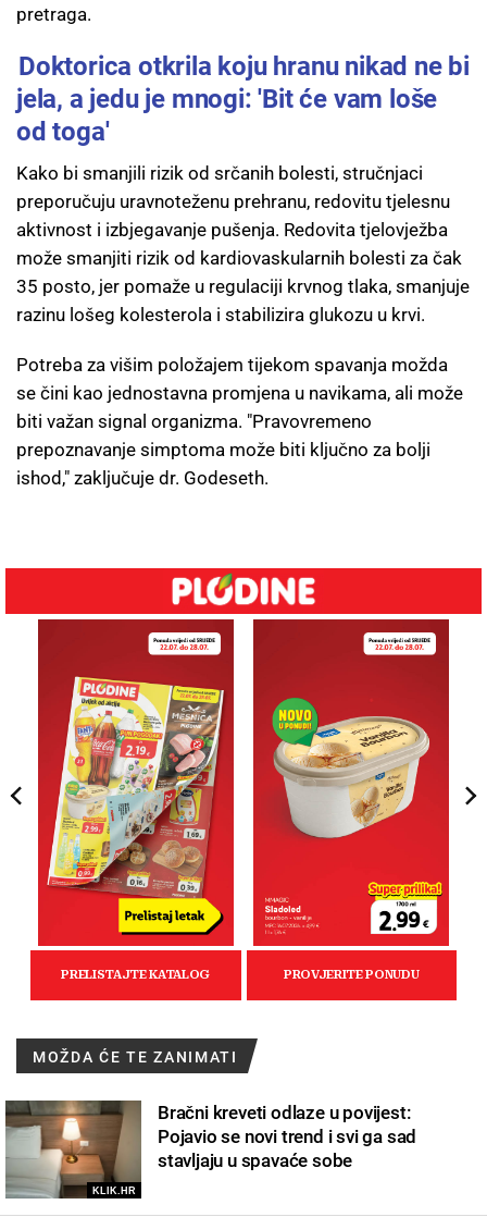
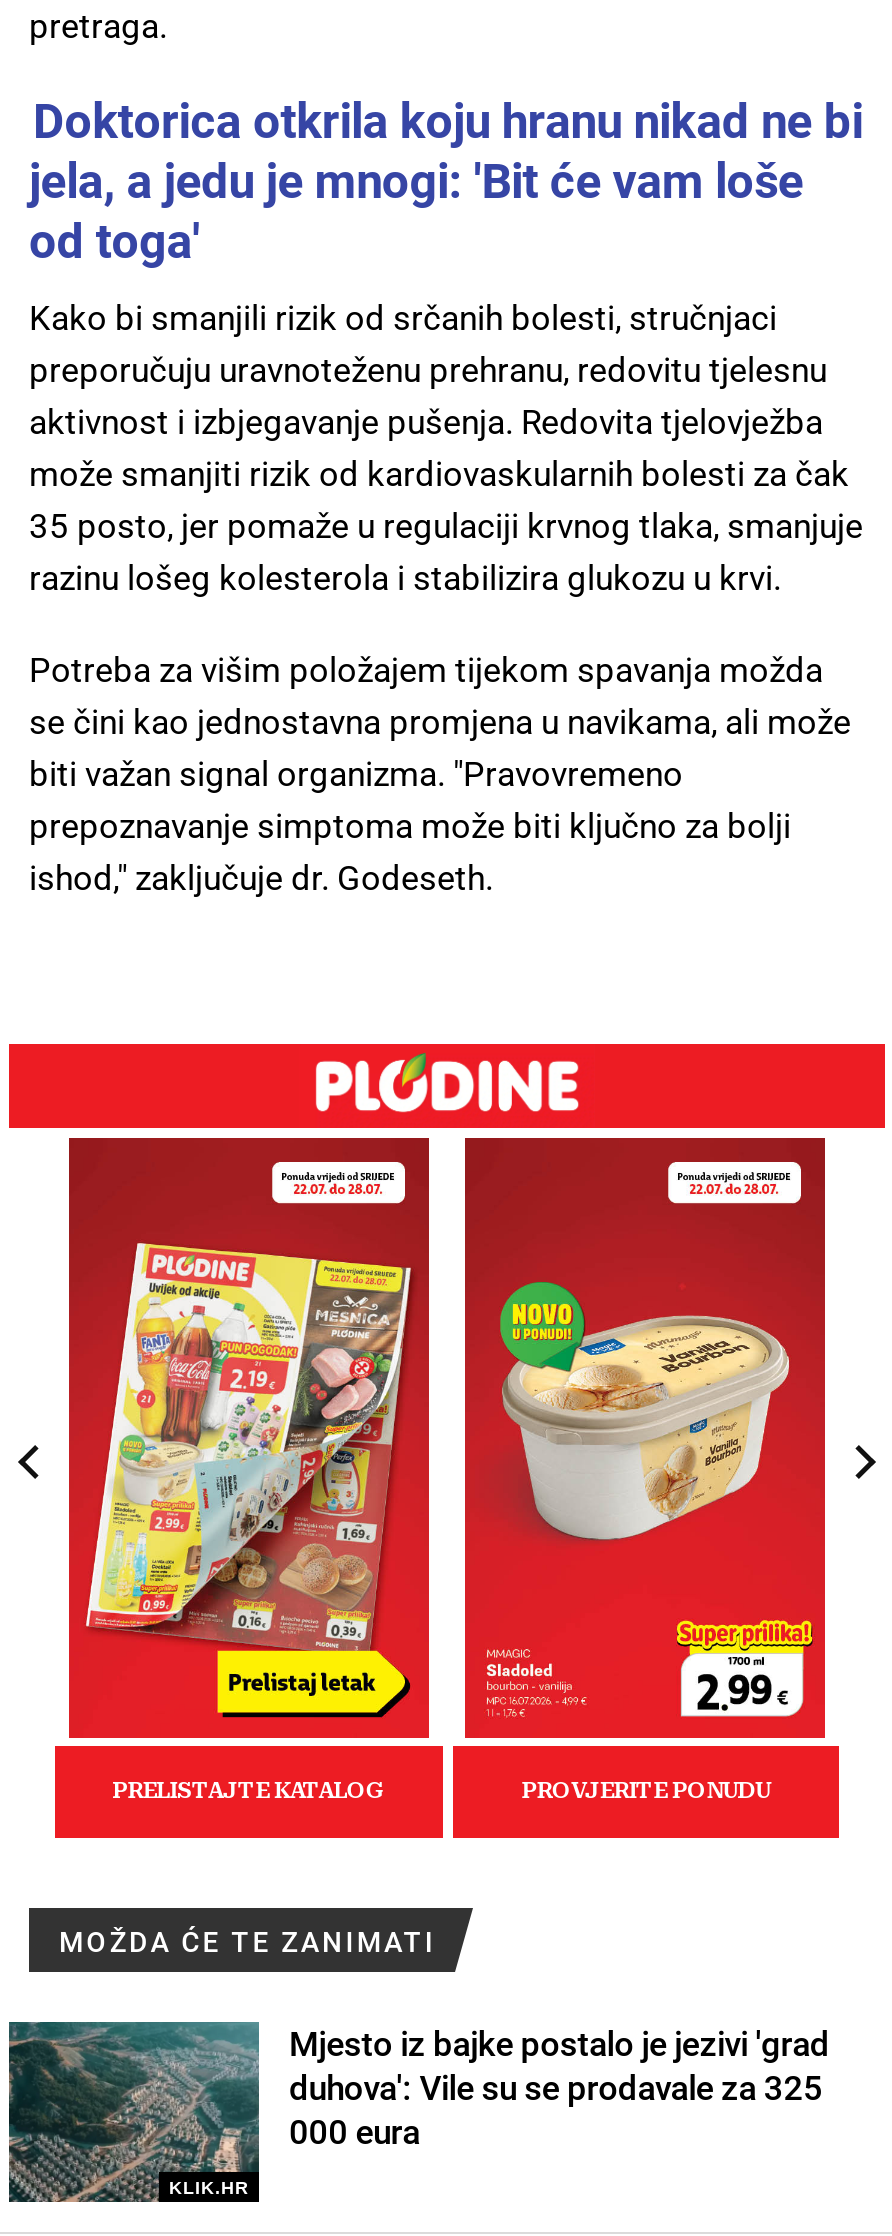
- [image]
- Bračni kreveti odlaze u povijest:
- Pojavio se novi trend i svi ga sad
- stavljaju u spavaće sobe
+ [image]
+ Mjesto iz bajke postalo je jezivi 'grad
+ duhova': Vile su se prodavale za 325
+ 000 eura
